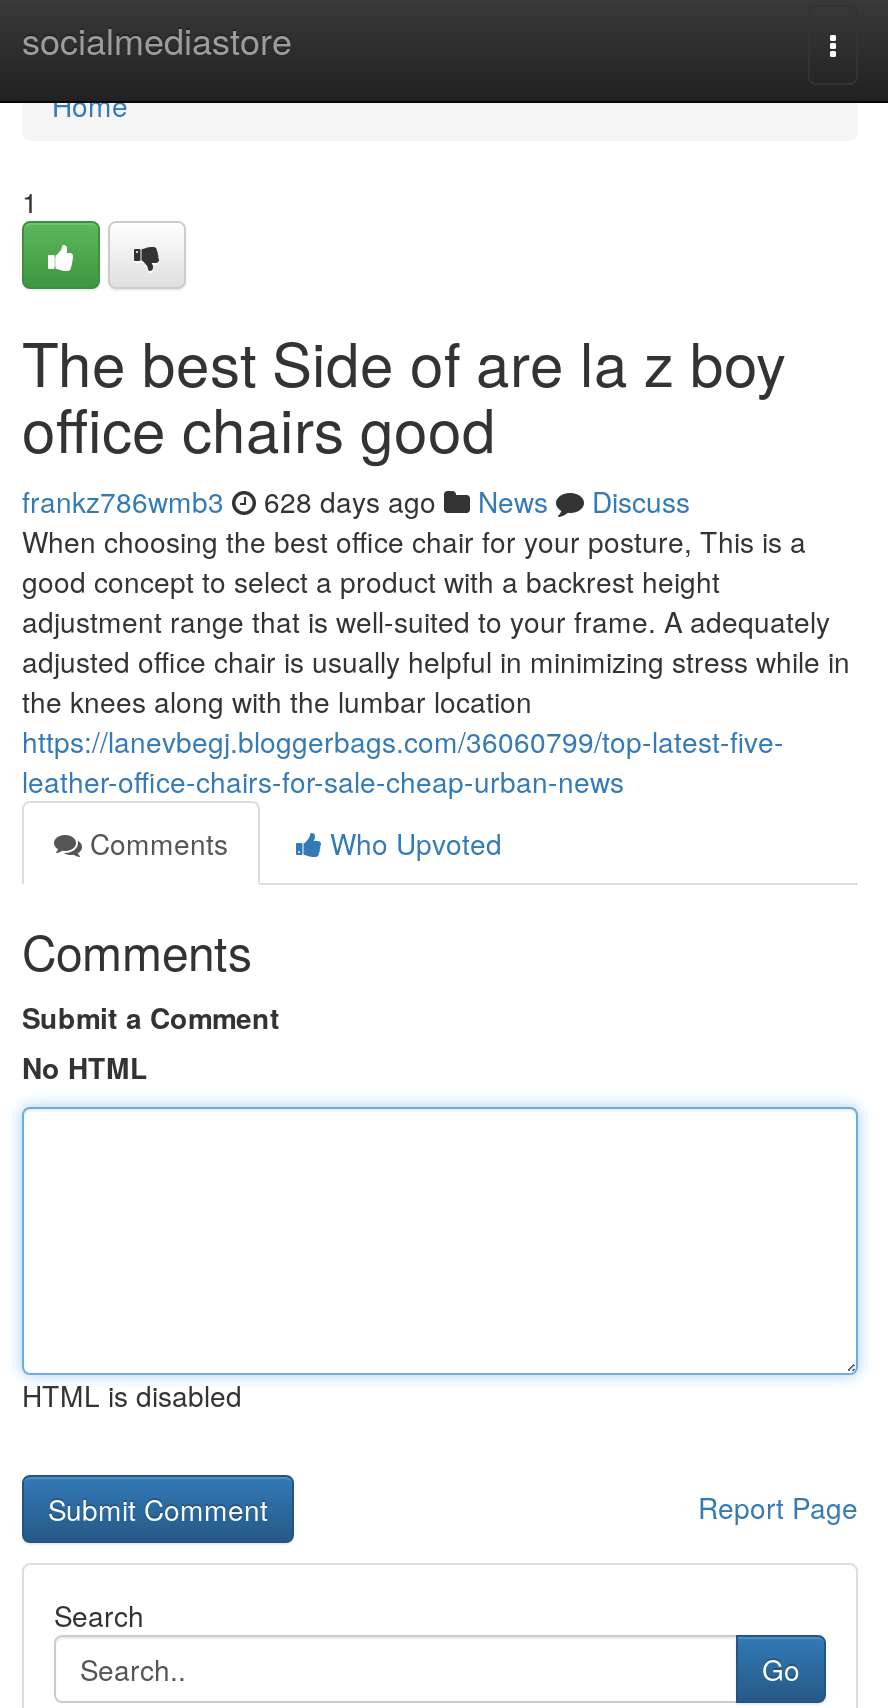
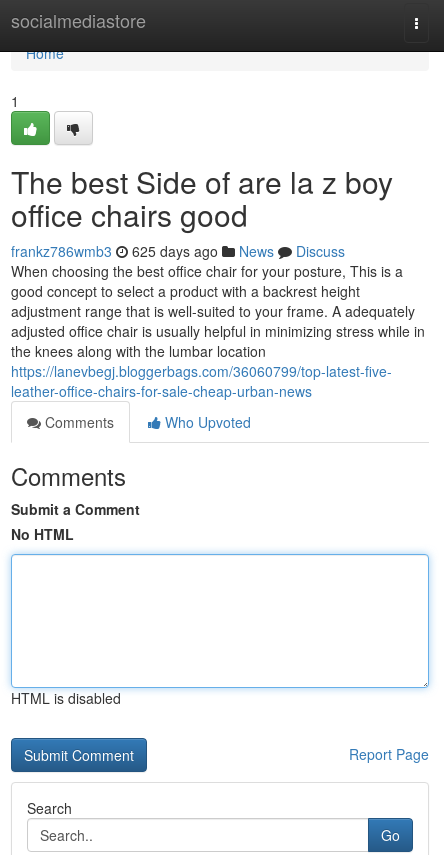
- frankz786wmb3 628 days ago News Discuss
+ frankz786wmb3 625 days ago News Discuss
